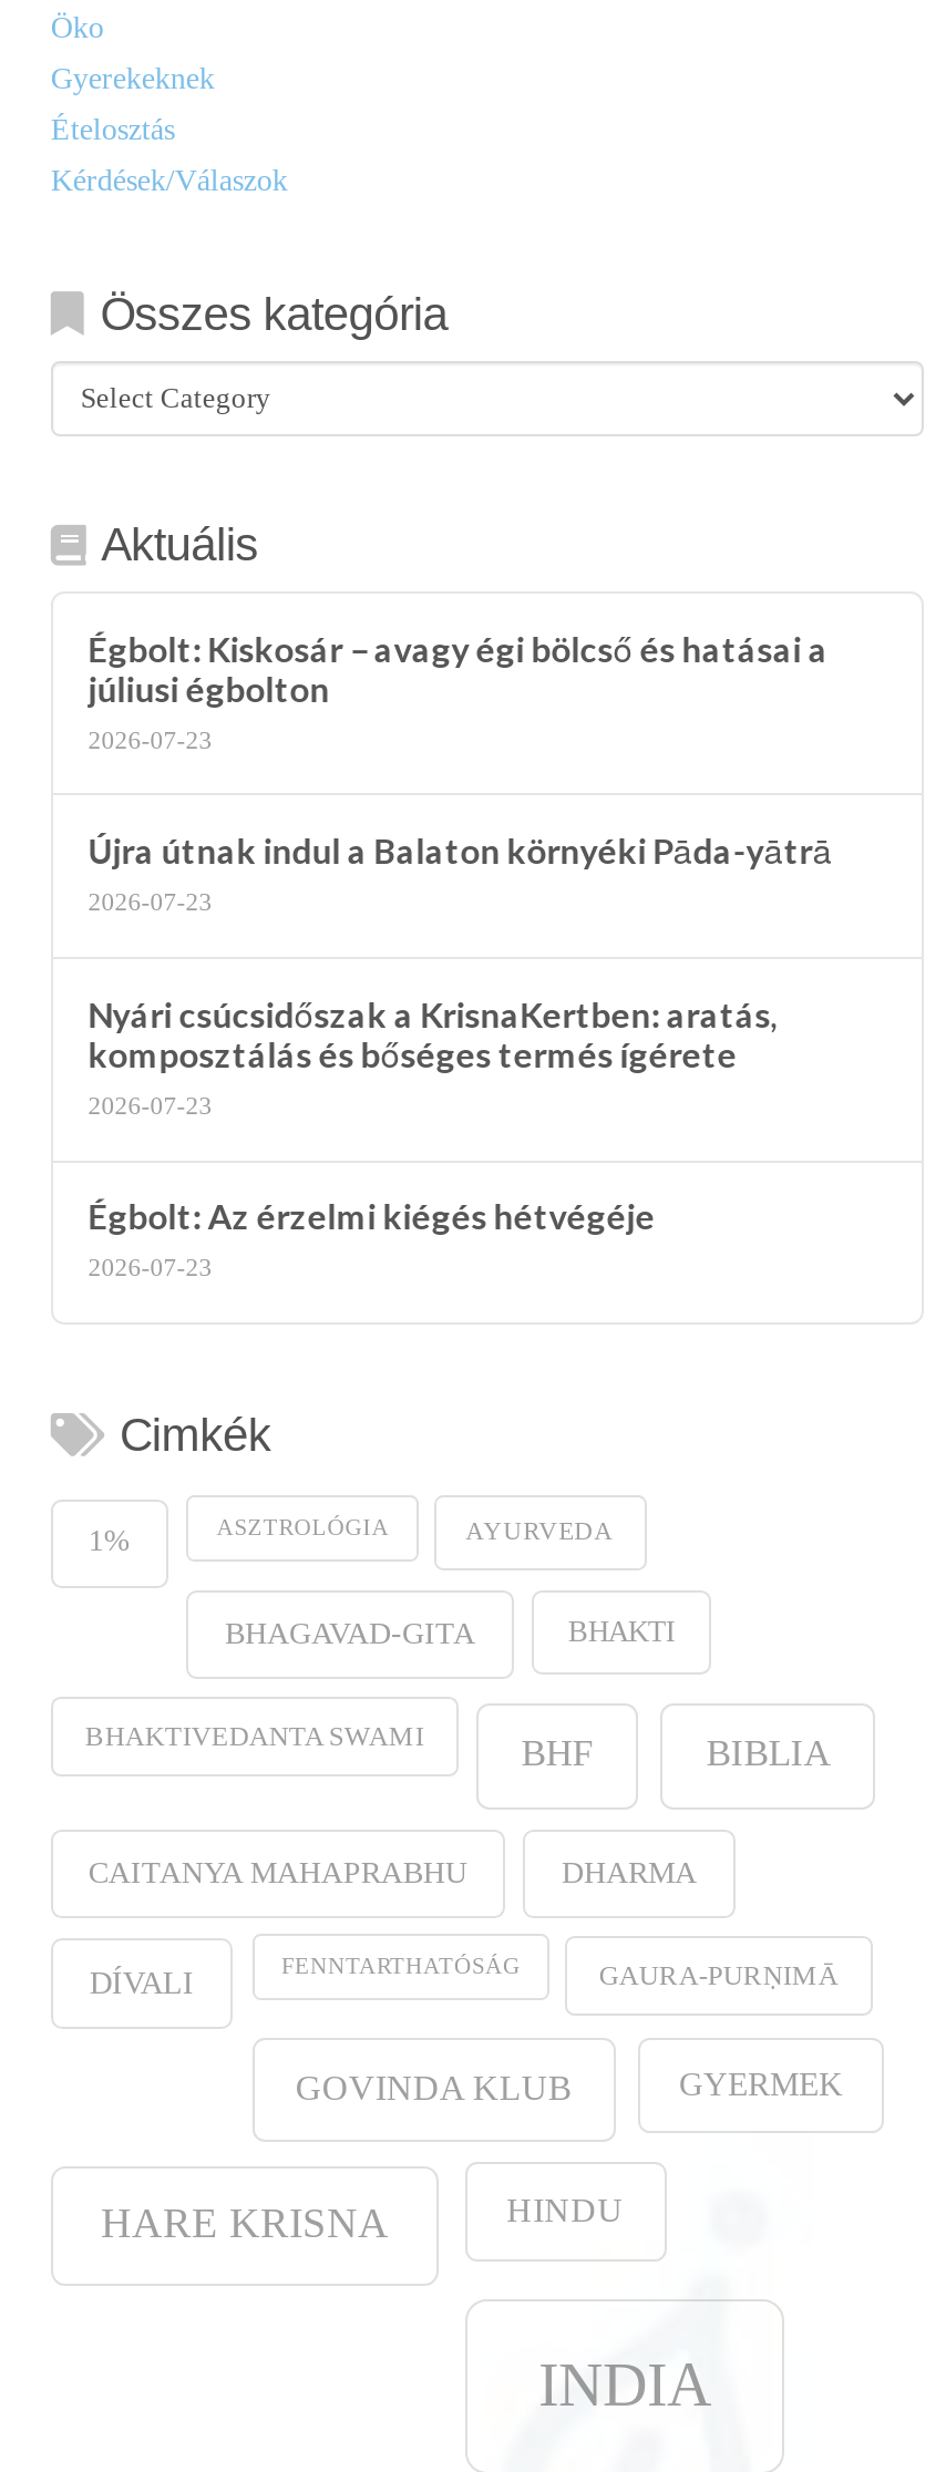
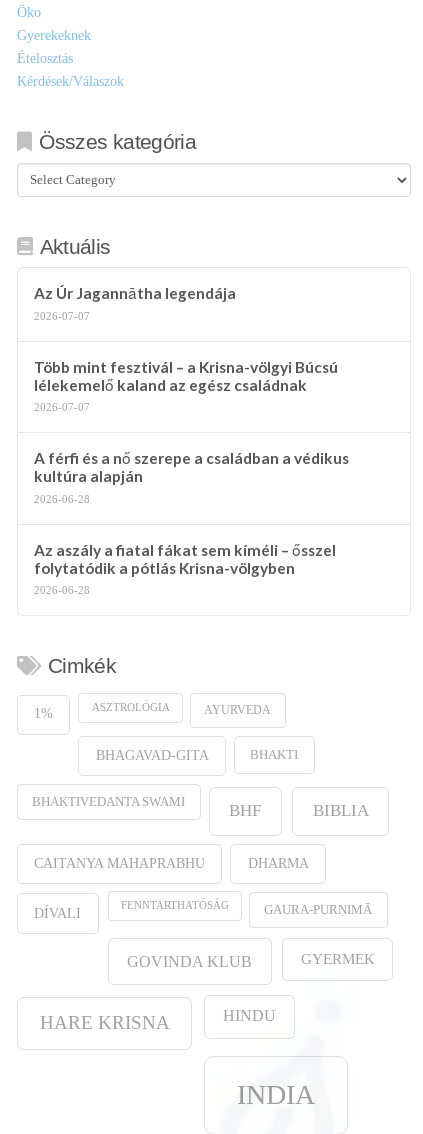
- Égbolt: Kiskosár – avagy égi bölcső és hatásai a
- júliusi égbolton
- 2026-07-23
+ Az Úr Jagannātha legendája
+ 2026-07-07

- Újra útnak indul a Balaton környéki Pāda-yātrā
- 2026-07-23
+ Több mint fesztivál – a Krisna-völgyi Búcsú
+ lélekemelő kaland az egész családnak
+ 2026-07-07

- Nyári csúcsidőszak a KrisnaKertben: aratás,
- komposztálás és bőséges termés ígérete
- 2026-07-23
+ A férfi és a nő szerepe a családban a védikus
+ kultúra alapján
+ 2026-06-28

- Égbolt: Az érzelmi kiégés hétvégéje
- 2026-07-23
+ Az aszály a fiatal fákat sem kíméli – ősszel
+ folytatódik a pótlás Krisna-völgyben
+ 2026-06-28
